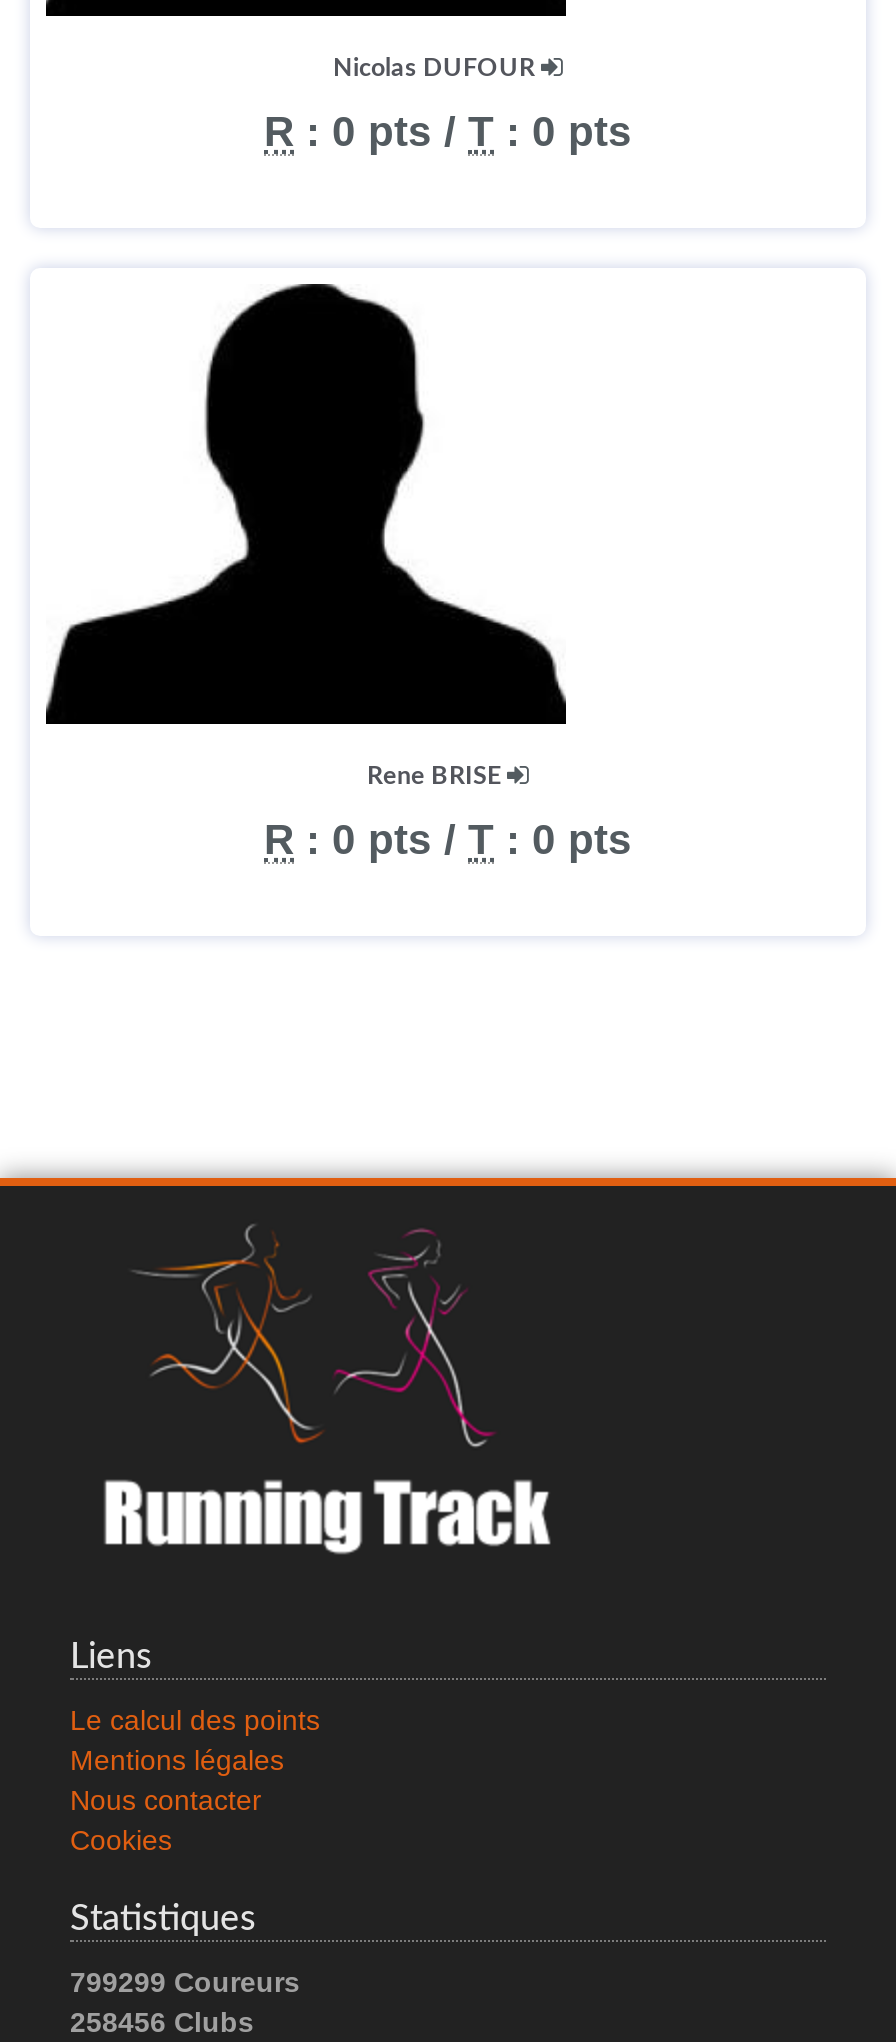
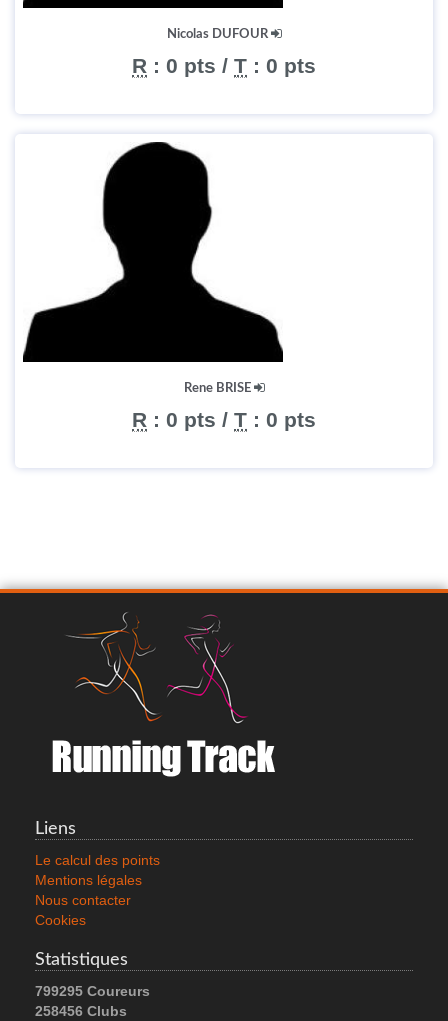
- 799299 Coureurs
+ 799295 Coureurs
